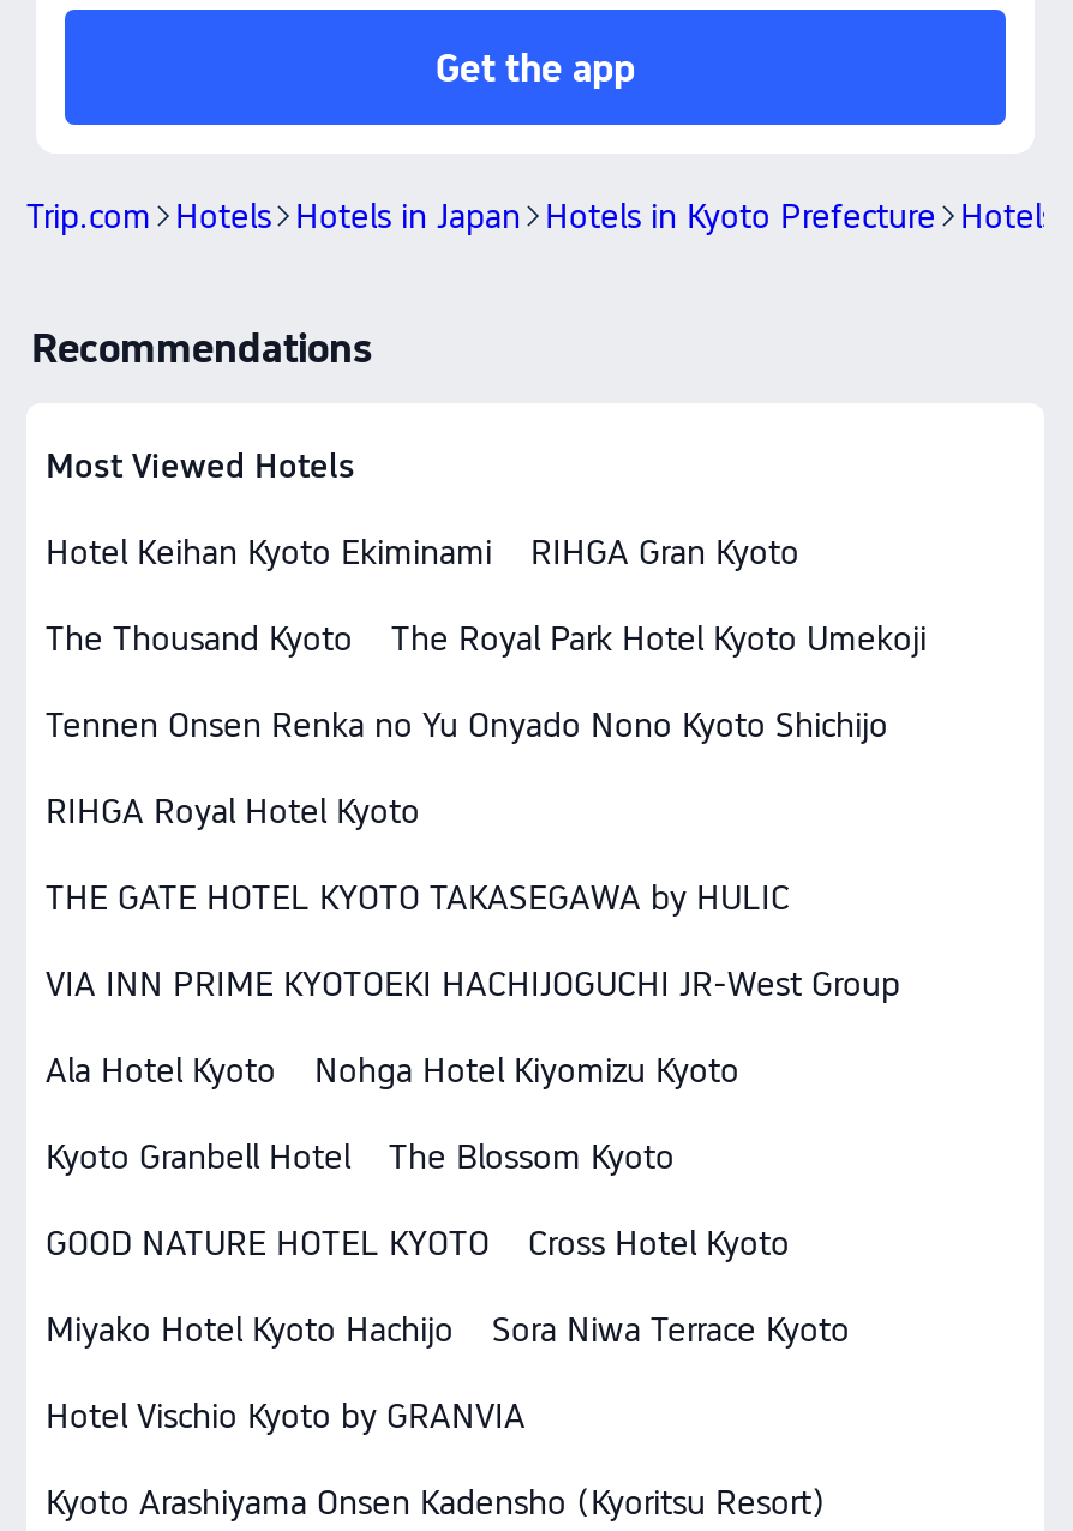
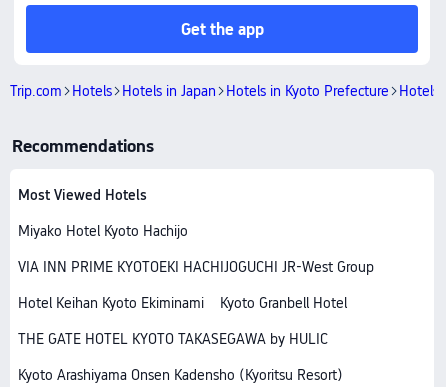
moved down: VIA INN PRIME KYOTOEKI HACHIJOGUCHI JR-West Group | Hotel Keihan Kyoto Ekiminami | Kyoto Granbell Hotel | THE GATE HOTEL KYOTO TAKASEGAWA by HULIC

- RIHGA Gran Kyoto
- The Thousand Kyoto
- The Royal Park Hotel Kyoto Umekoji
- Tennen Onsen Renka no Yu Onyado Nono Kyoto Shichijo
- RIHGA Royal Hotel Kyoto
- Ala Hotel Kyoto
- Nohga Hotel Kiyomizu Kyoto
- The Blossom Kyoto
- GOOD NATURE HOTEL KYOTO
- Cross Hotel Kyoto

- Sora Niwa Terrace Kyoto
- Hotel Vischio Kyoto by GRANVIA

moved up: Miyako Hotel Kyoto Hachijo
